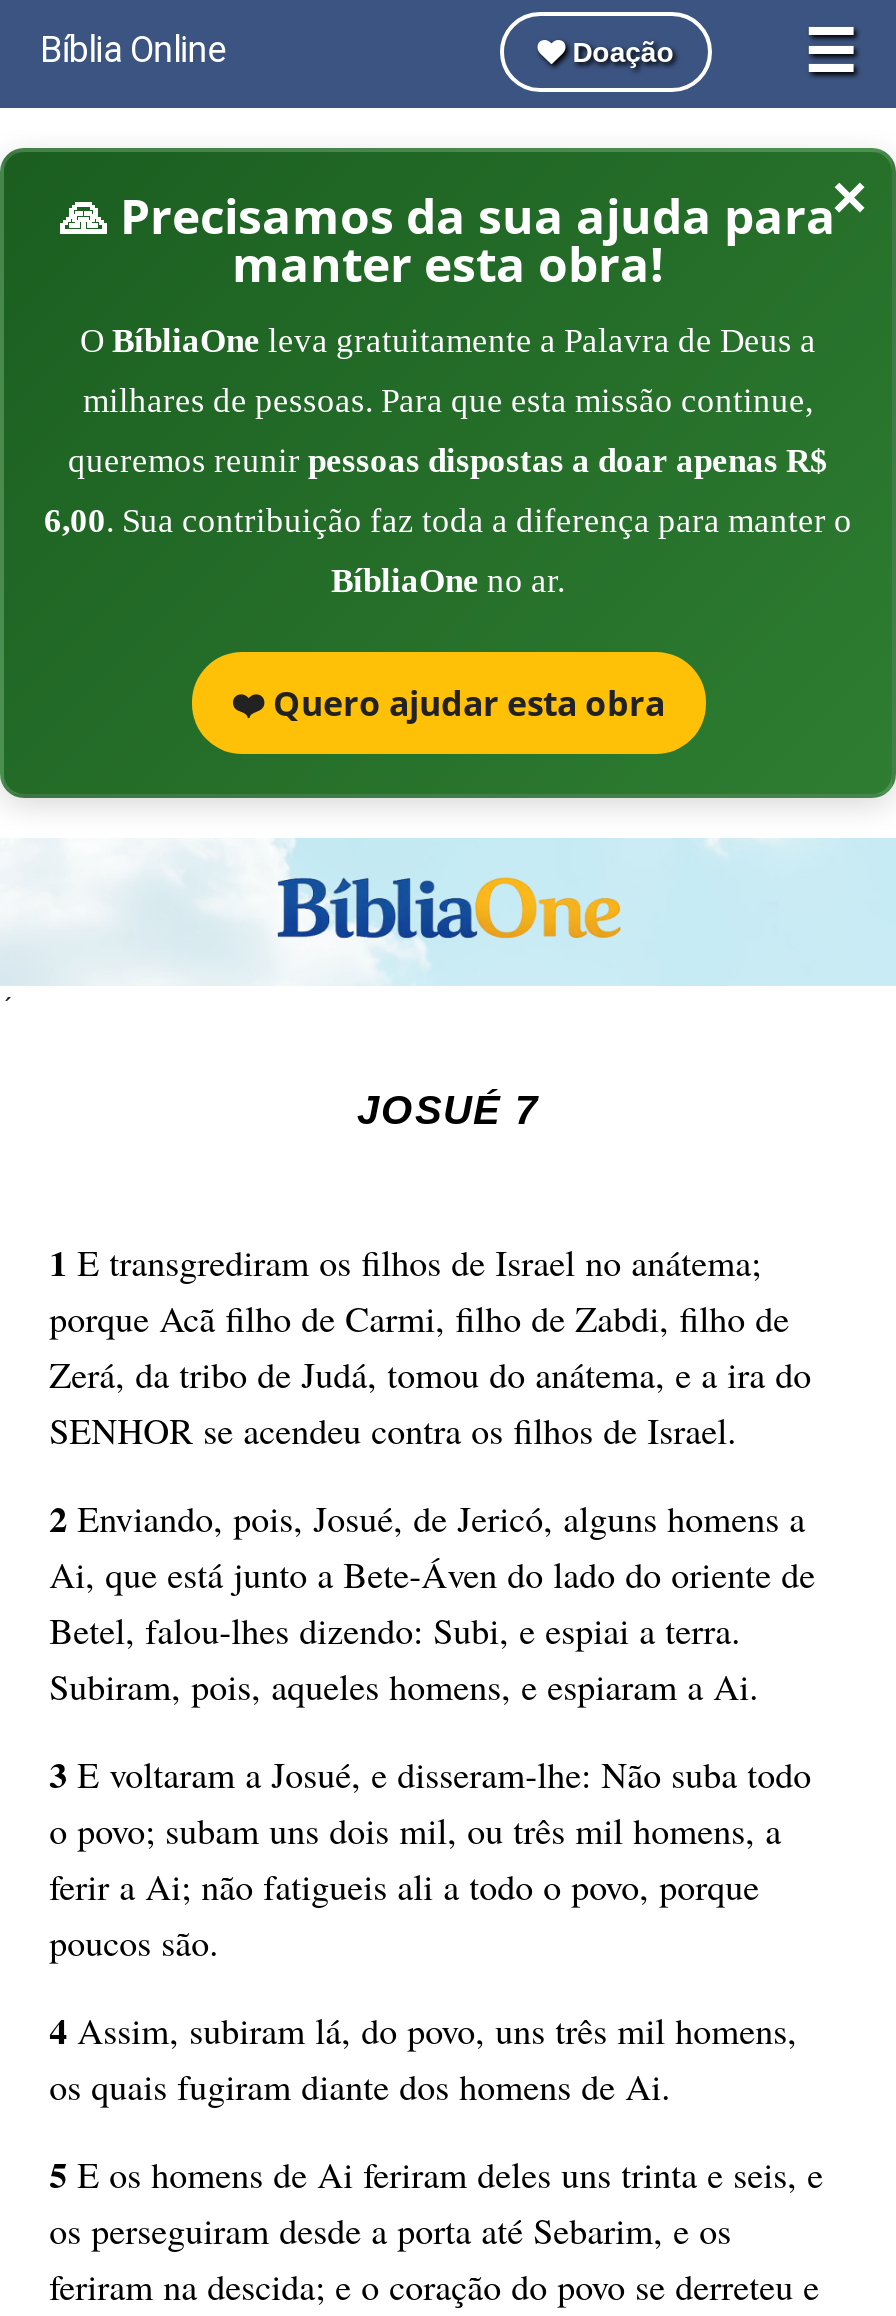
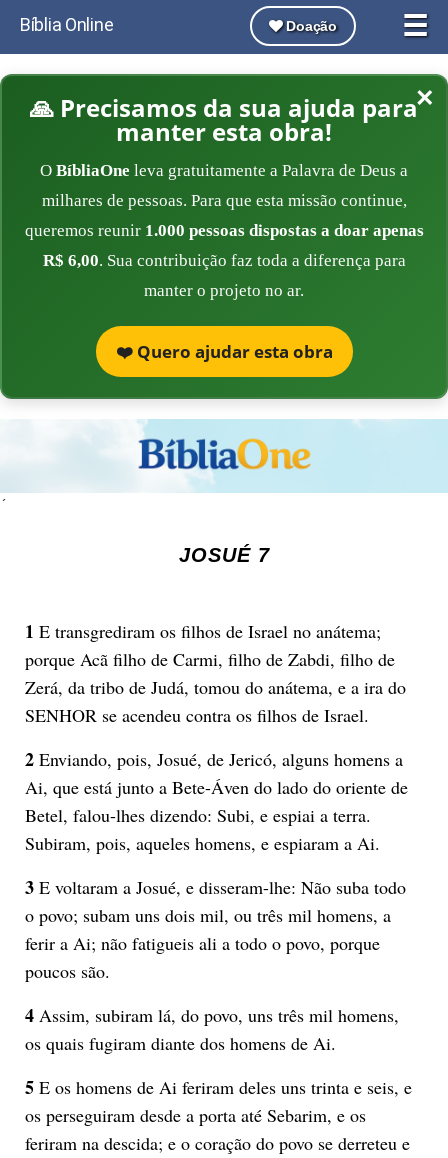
- queremos reunir pessoas dispostas a doar apenas R$
+ queremos reunir 1.000 pessoas dispostas a doar apenas

- 6,00. Sua contribuição faz toda a diferença para manter o
+ R$ 6,00. Sua contribuição faz toda a diferença para

- BíbliaOne no ar.
+ manter o projeto no ar.
